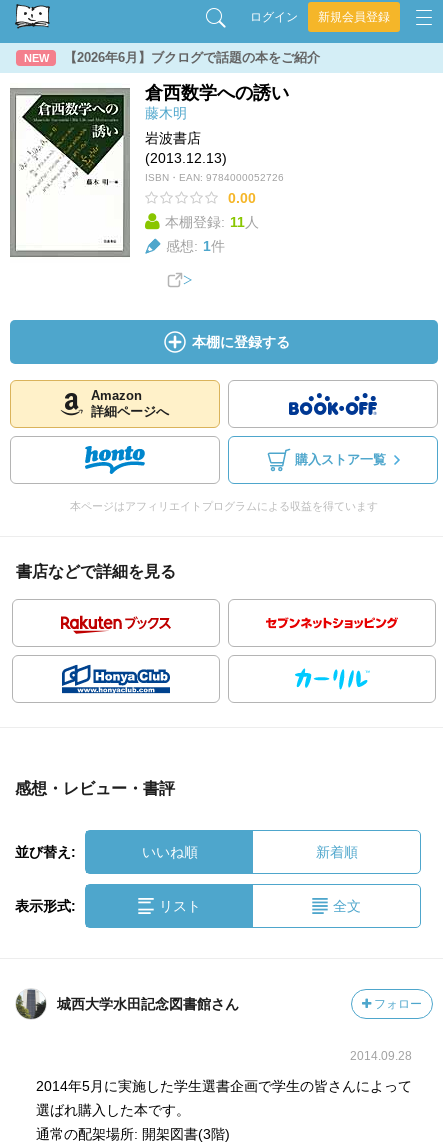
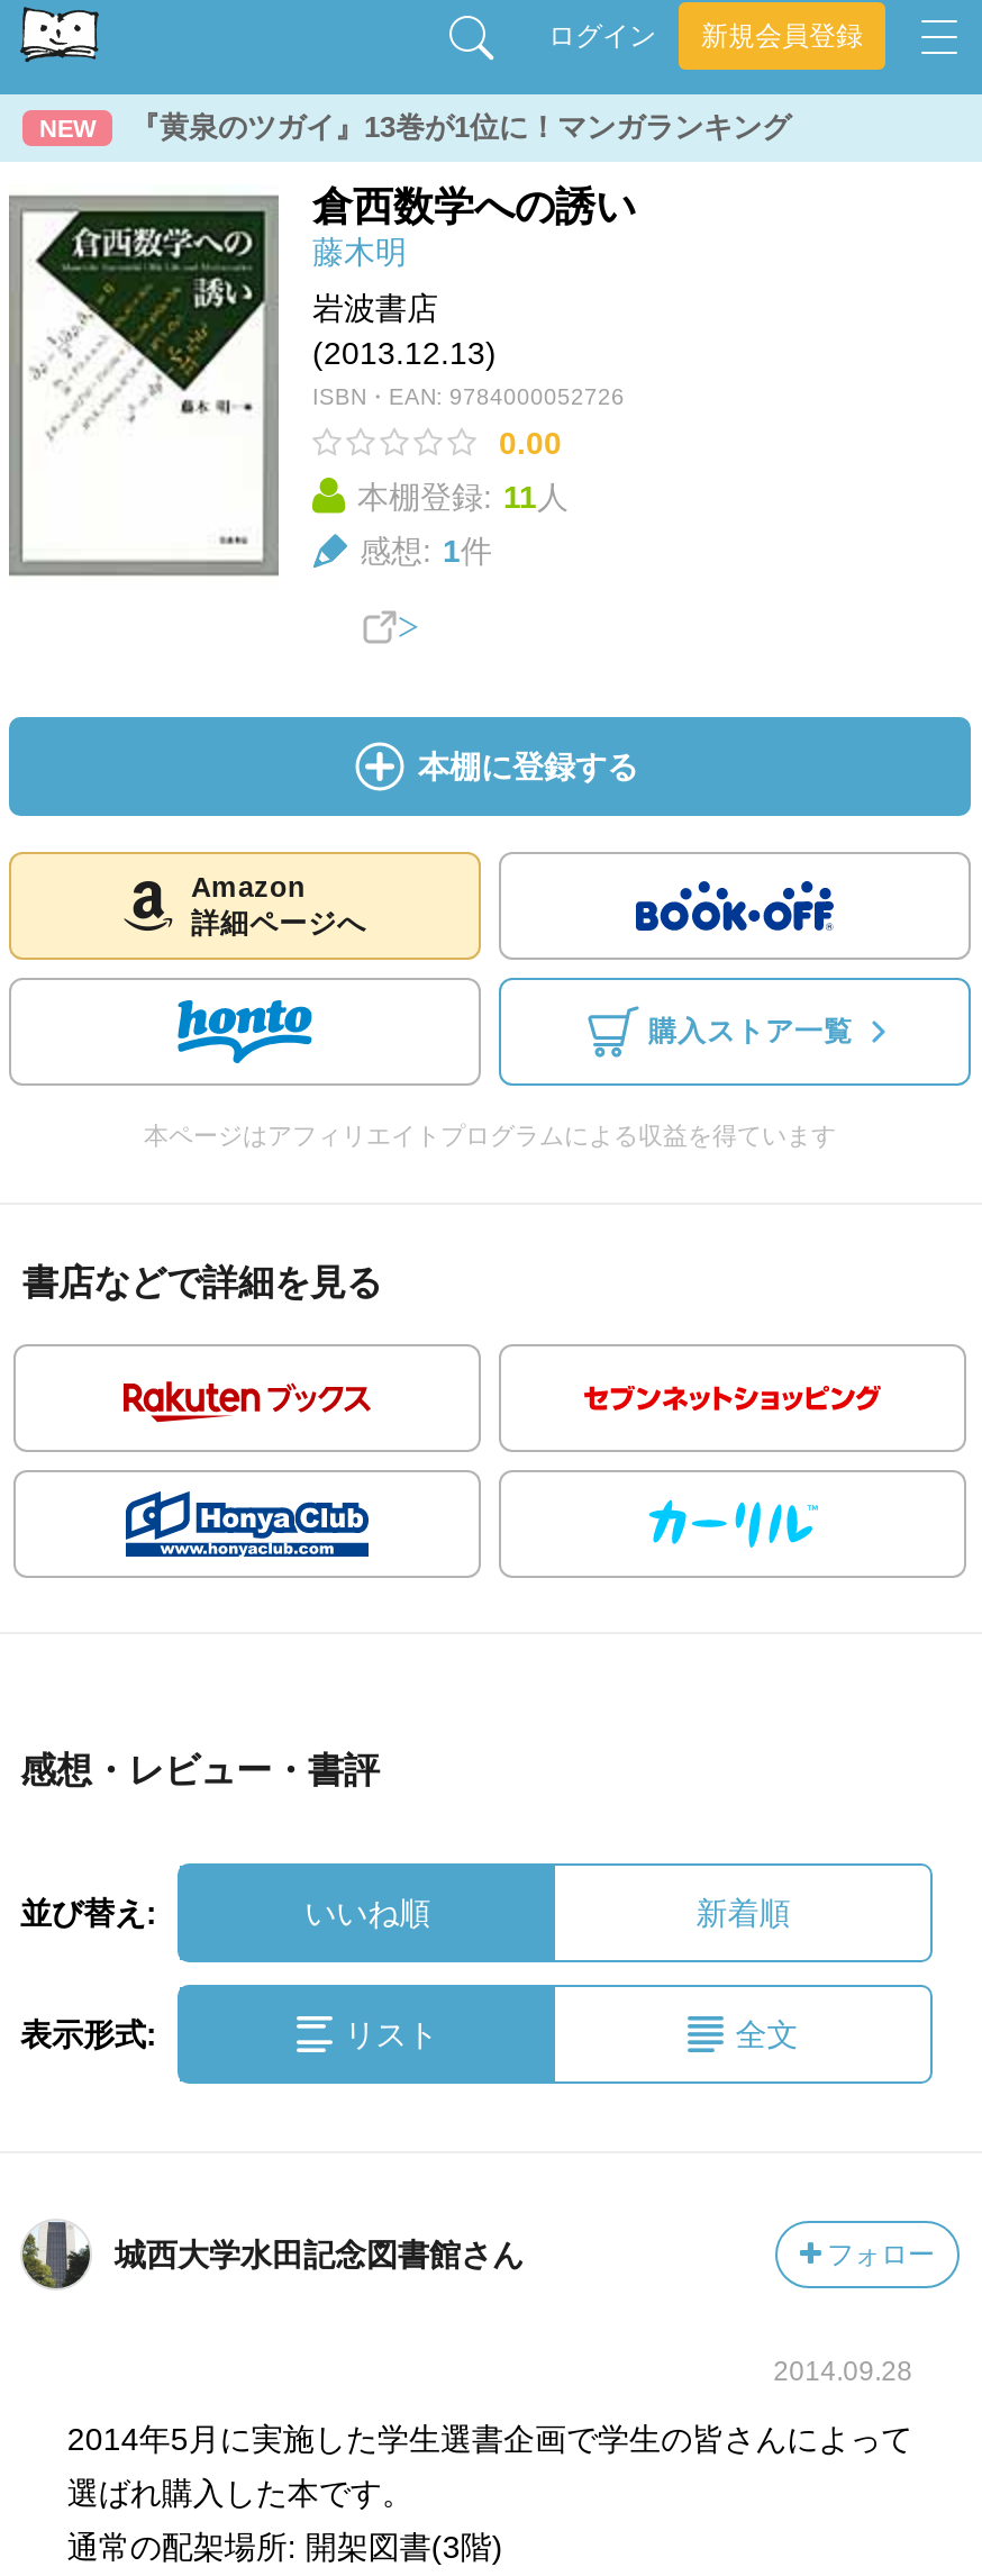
- 【2026年6月】ブクログで話題の本をご紹介
+ 『黄泉のツガイ』13巻が1位に！マンガランキング
